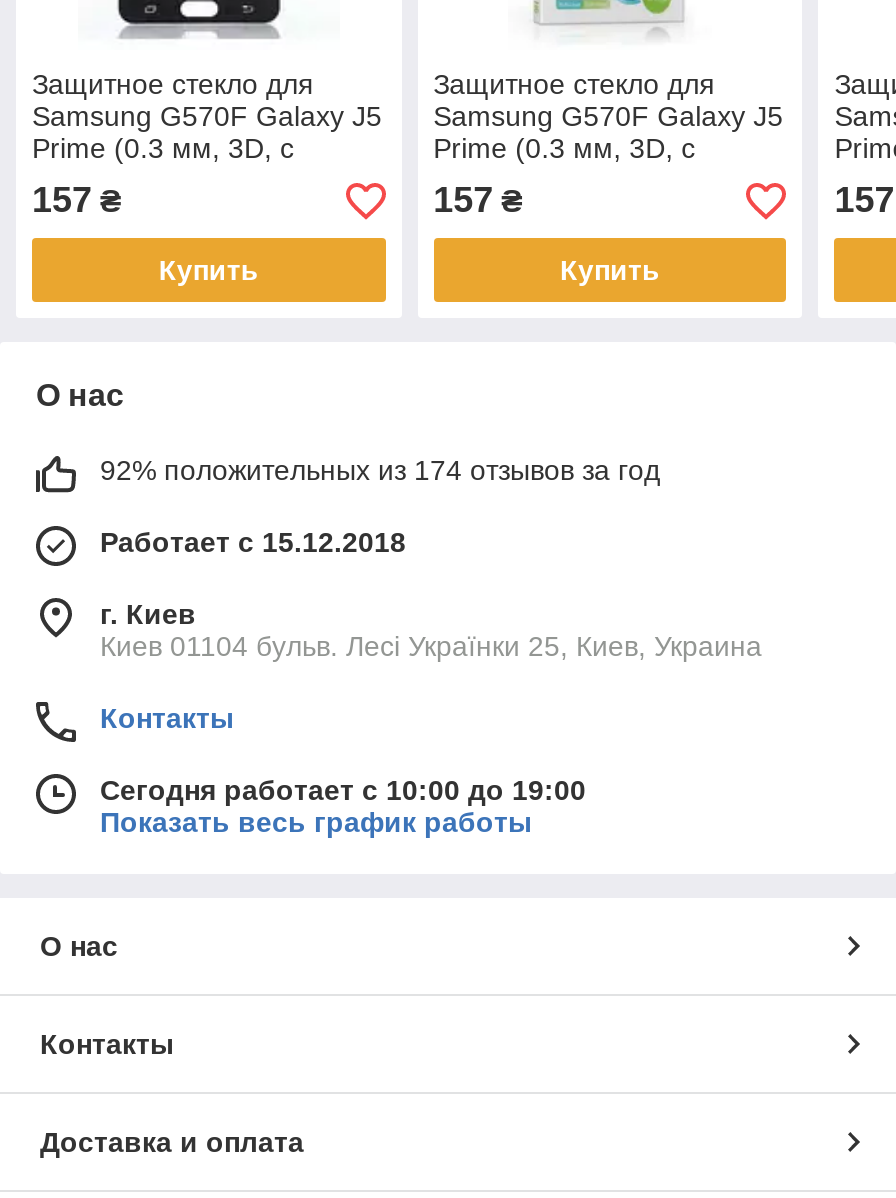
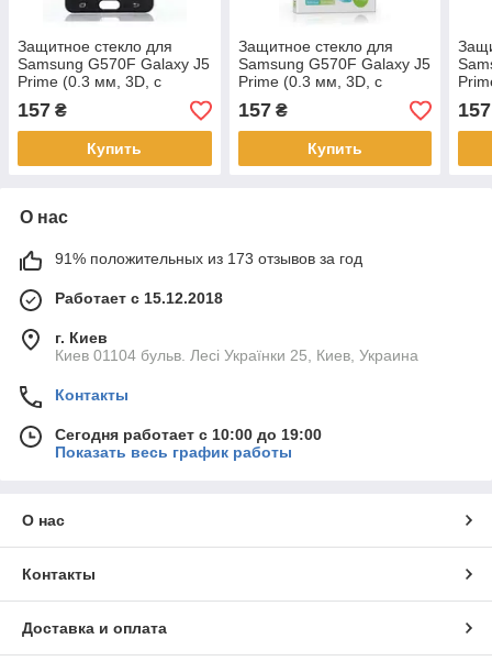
- 92% положительных из 174 отзывов за год
+ 91% положительных из 173 отзывов за год
